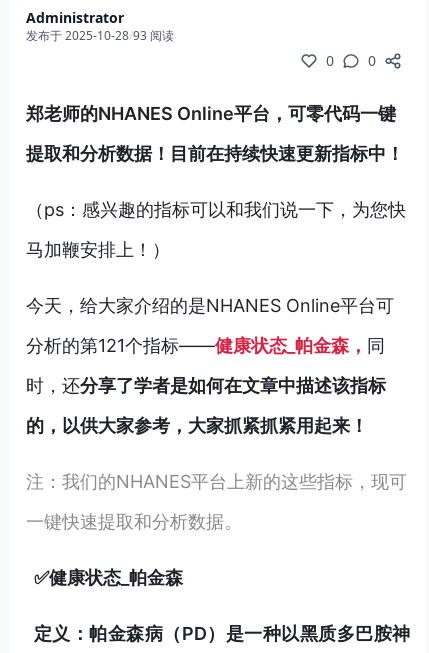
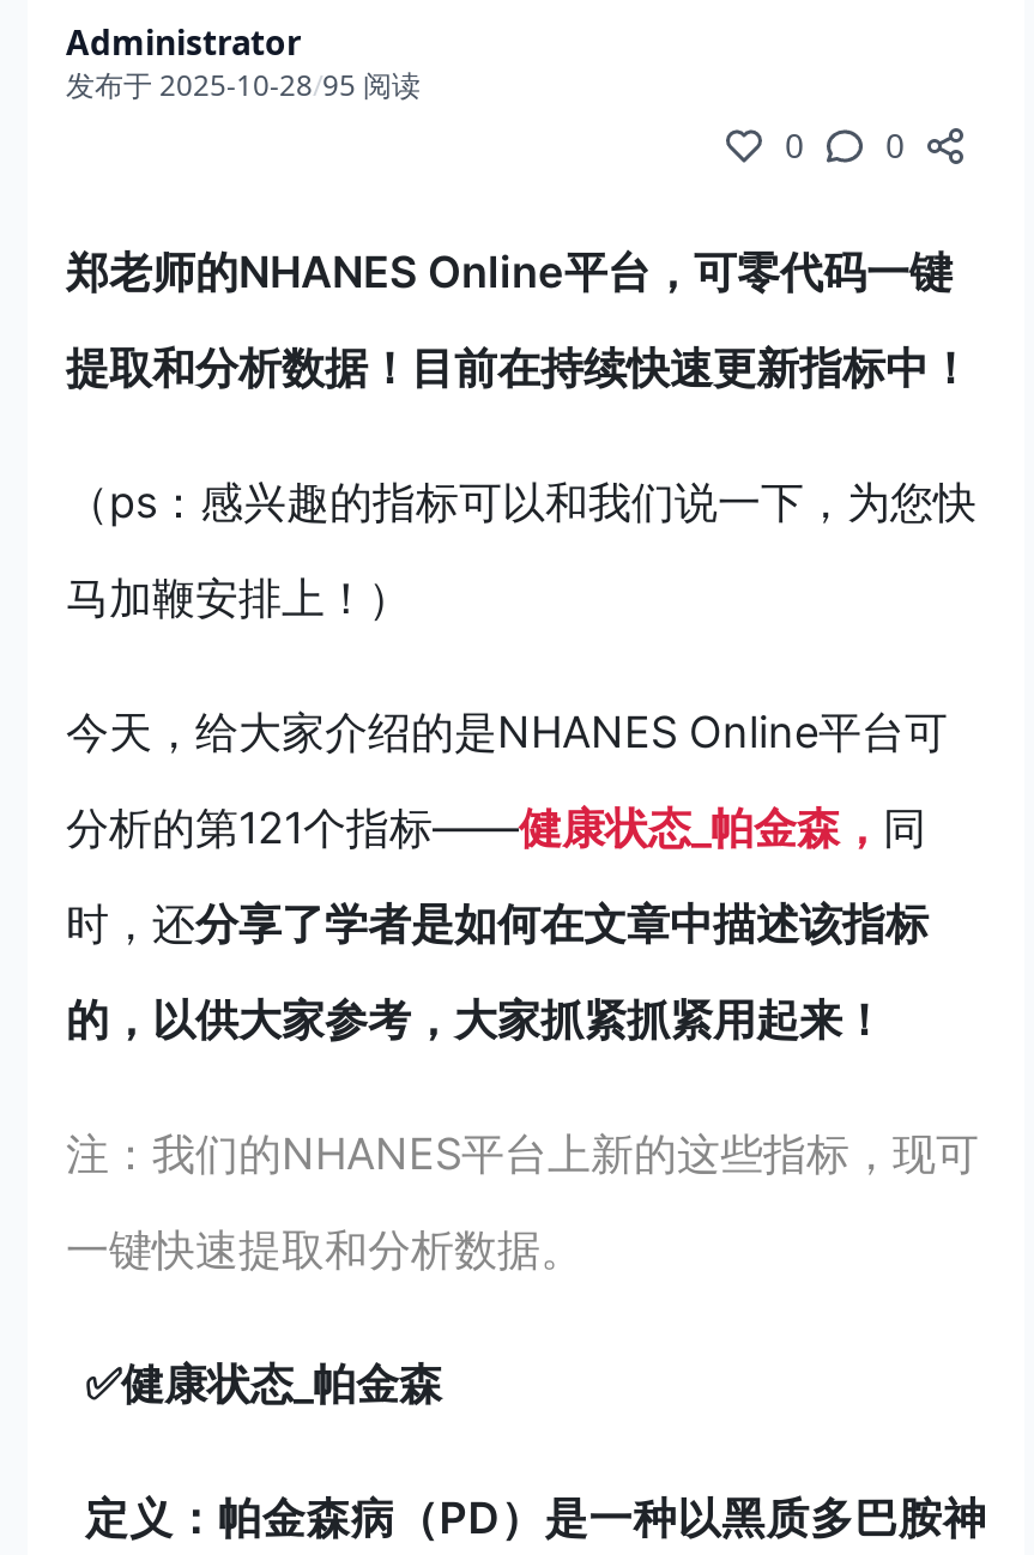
- 发布于 2025-10-28 / 93 阅读
+ 发布于 2025-10-28 / 95 阅读
